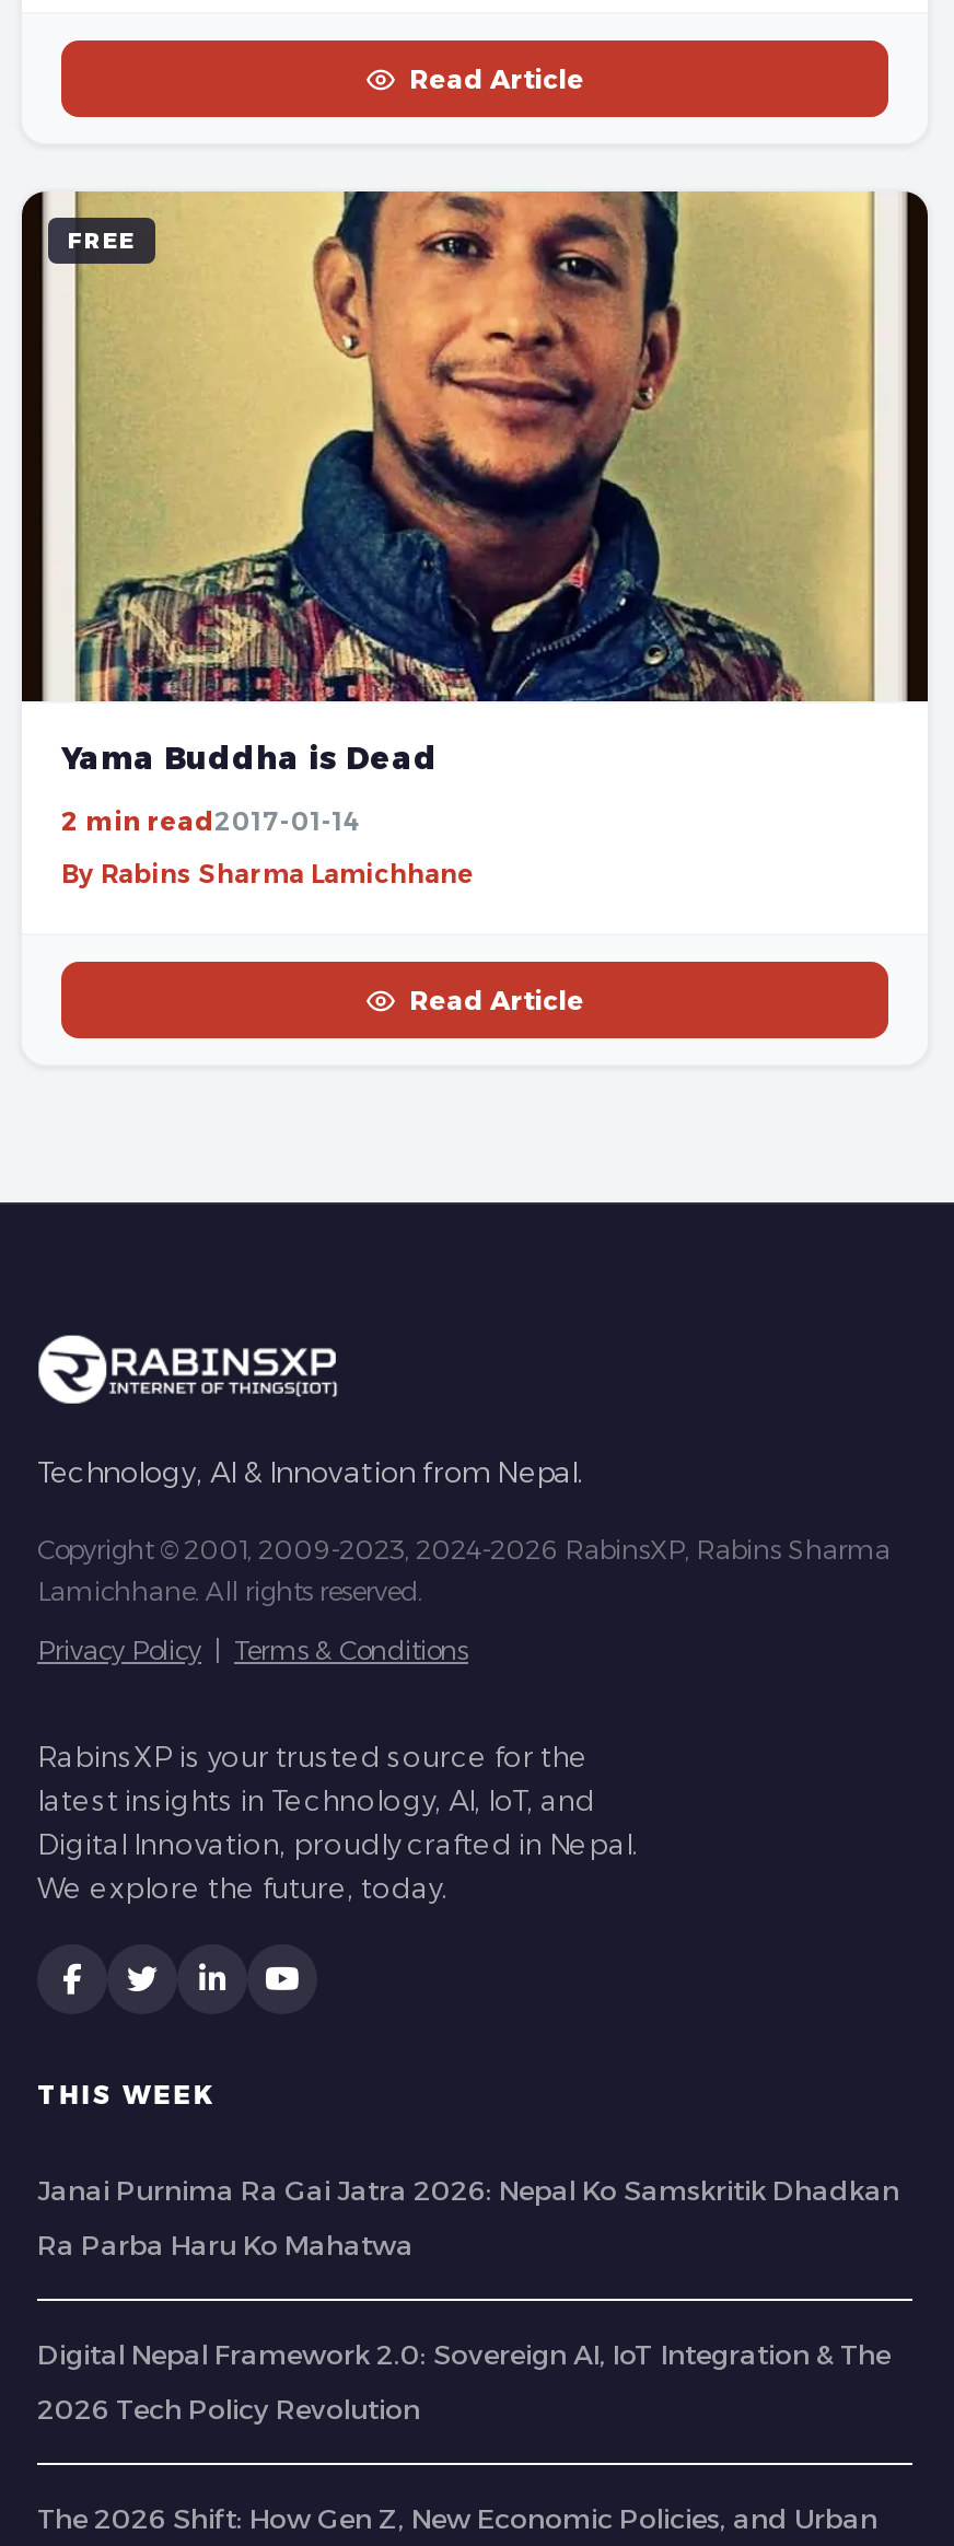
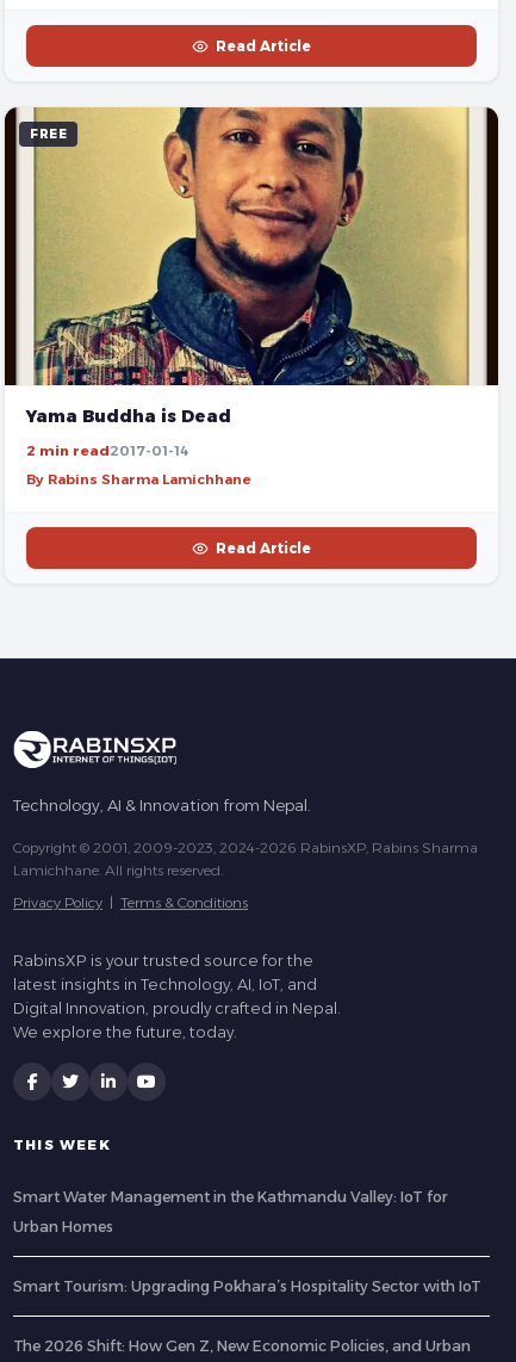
- Janai Purnima Ra Gai Jatra 2026: Nepal Ko Samskritik Dhadkan
- Ra Parba Haru Ko Mahatwa
- Digital Nepal Framework 2.0: Sovereign AI, IoT Integration & The
- 2026 Tech Policy Revolution
+ Smart Water Management in the Kathmandu Valley: IoT for
+ Urban Homes
+ Smart Tourism: Upgrading Pokhara’s Hospitality Sector with IoT
